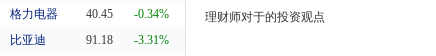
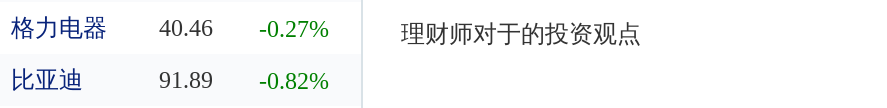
- 40.45
+ 40.46

- -0.34%
+ -0.27%

- 91.18
+ 91.89

- -3.31%
+ -0.82%
